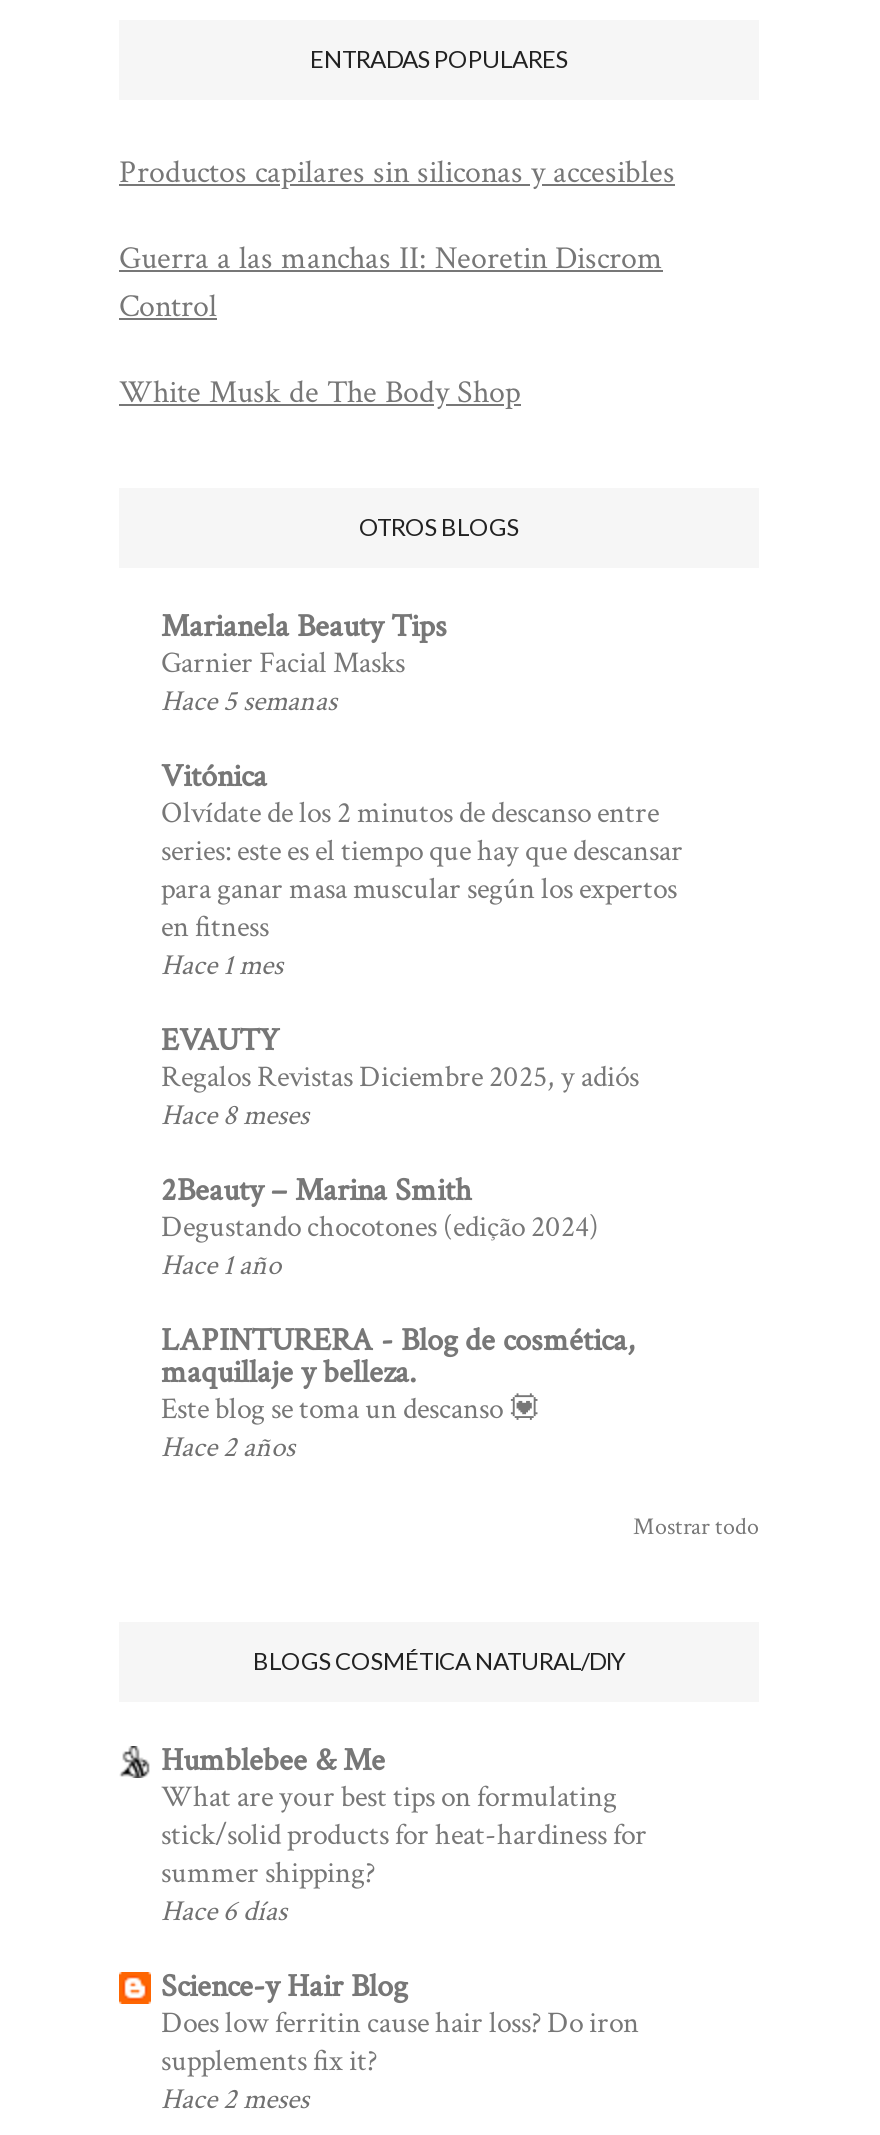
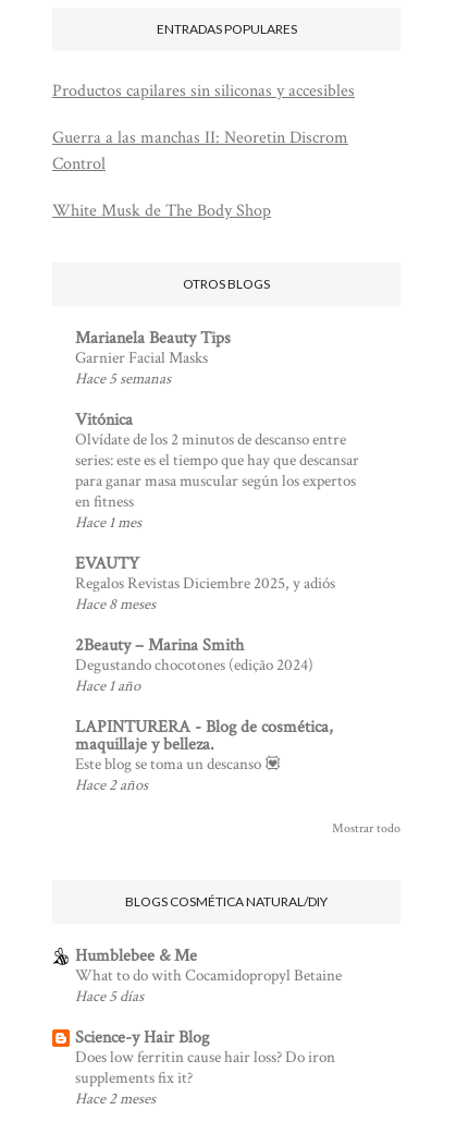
- What are your best tips on formulating
- stick/solid products for heat-hardiness for
- summer shipping?
- Hace 6 días
+ What to do with Cocamidopropyl Betaine
+ Hace 5 días
